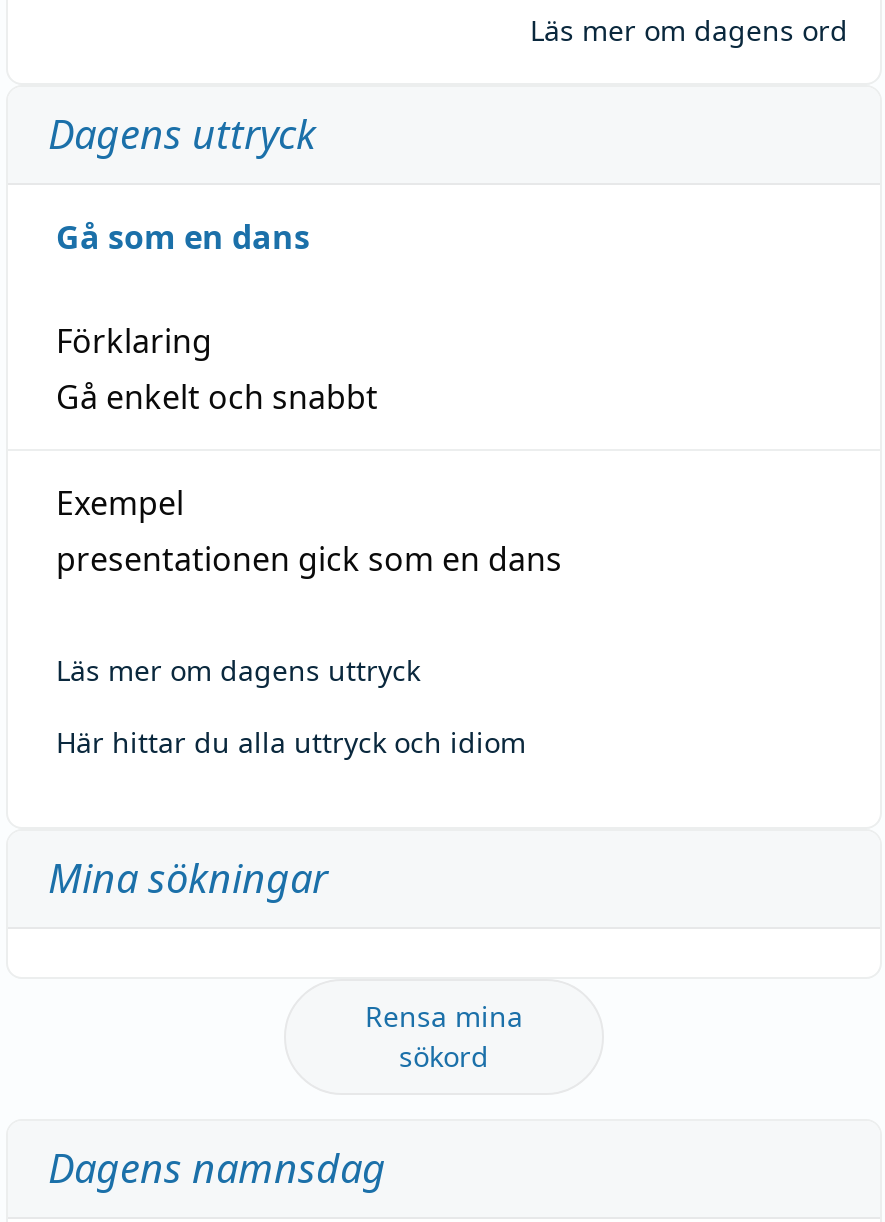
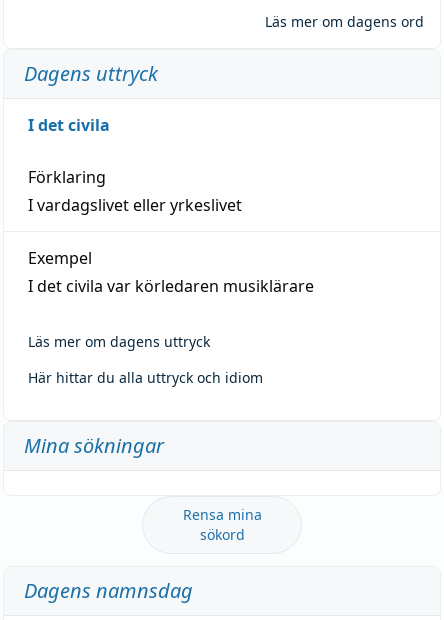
- Gå som en dans
+ I det civila

- Gå enkelt och snabbt
+ I vardagslivet eller yrkeslivet

- presentationen gick som en dans
+ I det civila var körledaren musiklärare
